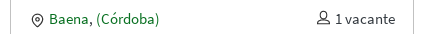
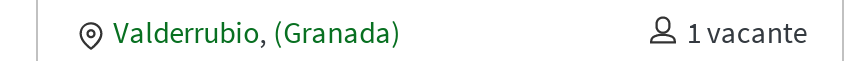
- Baena, (Córdoba)
+ Valderrubio, (Granada)
